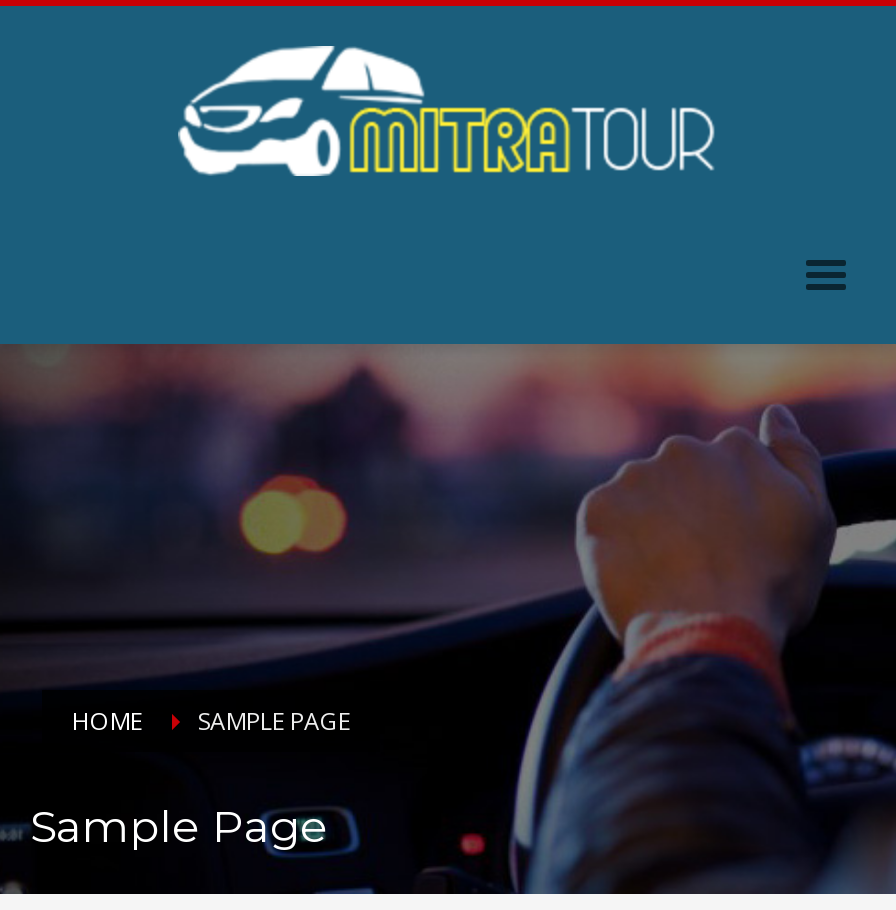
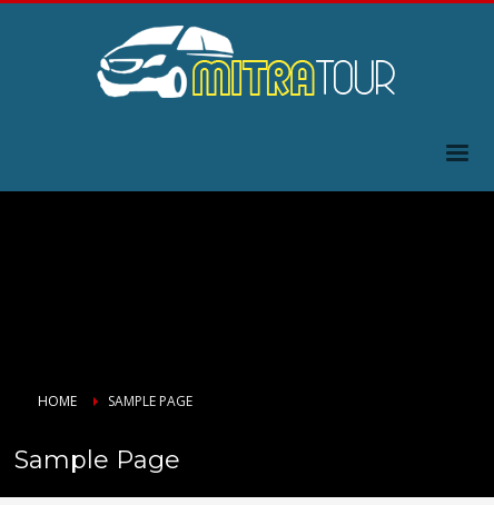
- [image]
